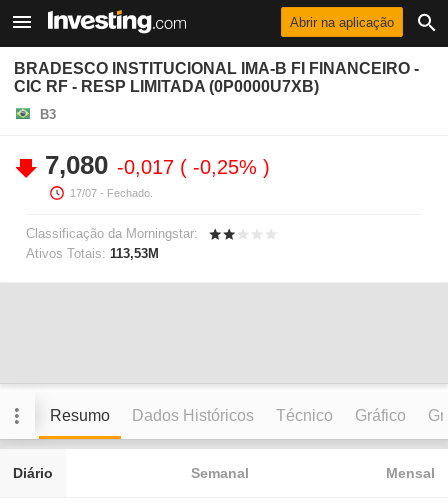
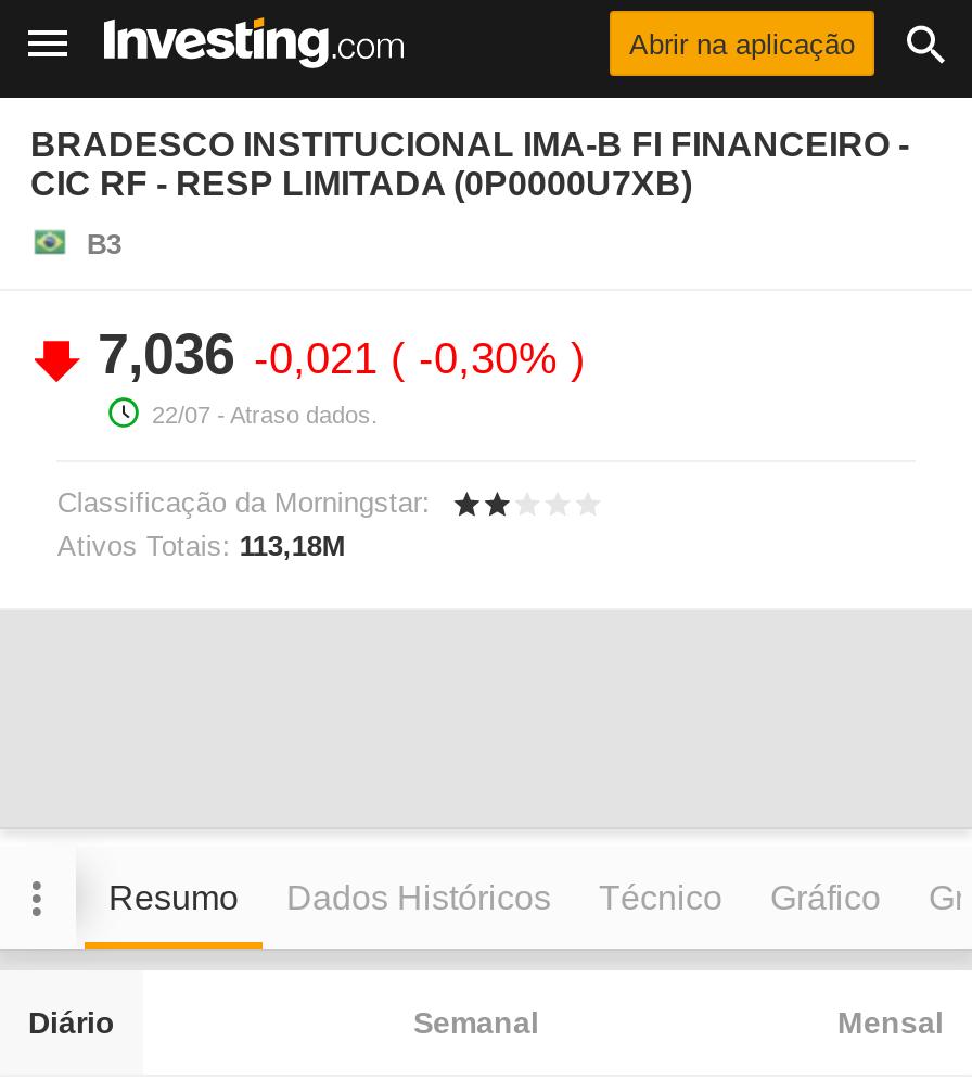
- 7,080 -0,017 -0,25%
- 17/07 - Fechado.
+ 7,036 -0,021 -0,30%
+ 22/07 - Atraso dados.

- Ativos Totais: 113,53M
+ Ativos Totais: 113,18M
